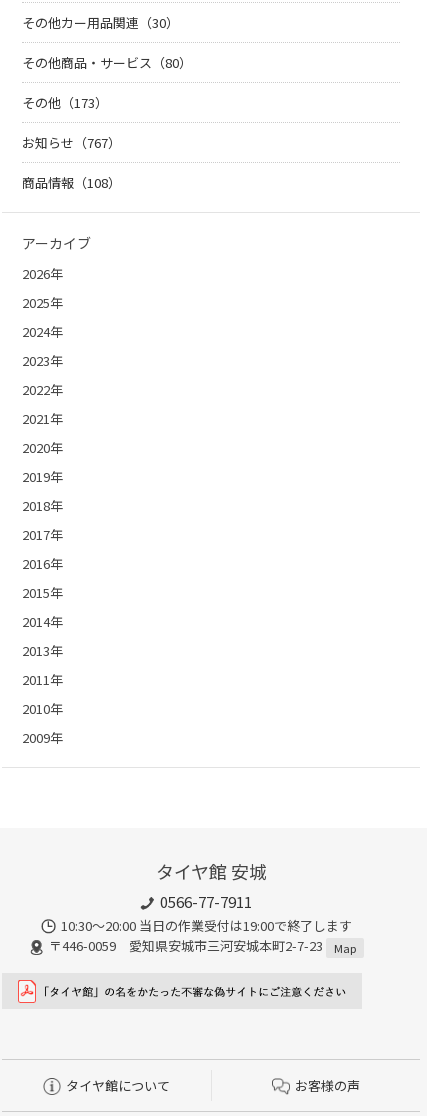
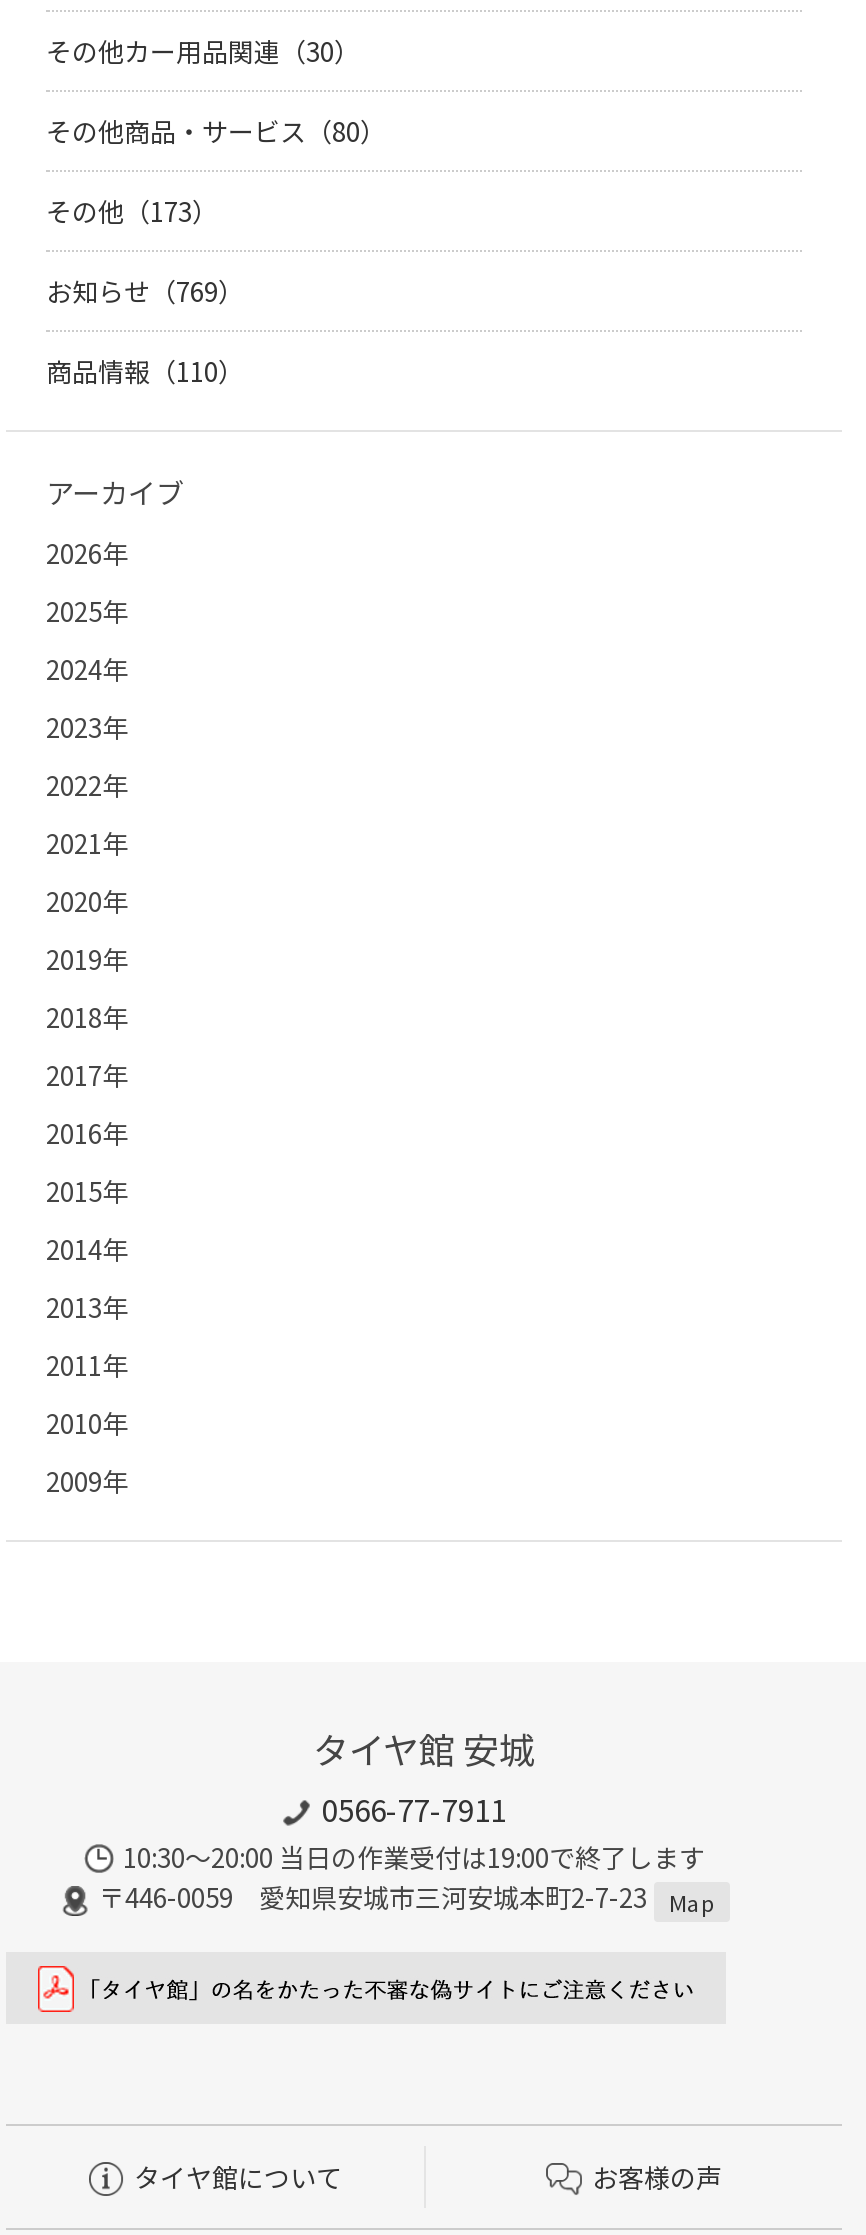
- お知らせ（767）
+ お知らせ（769）

- 商品情報（108）
+ 商品情報（110）
